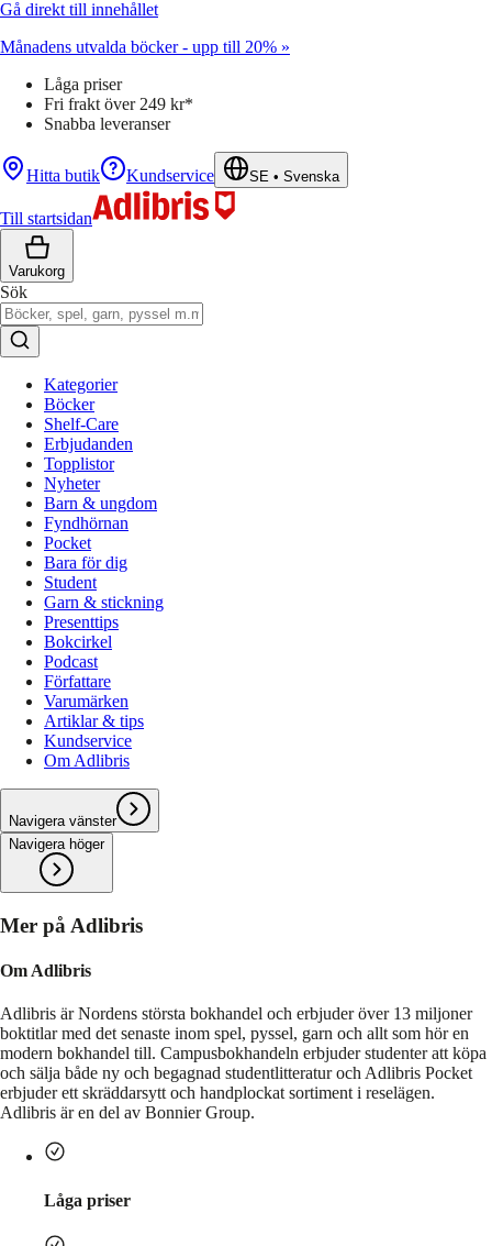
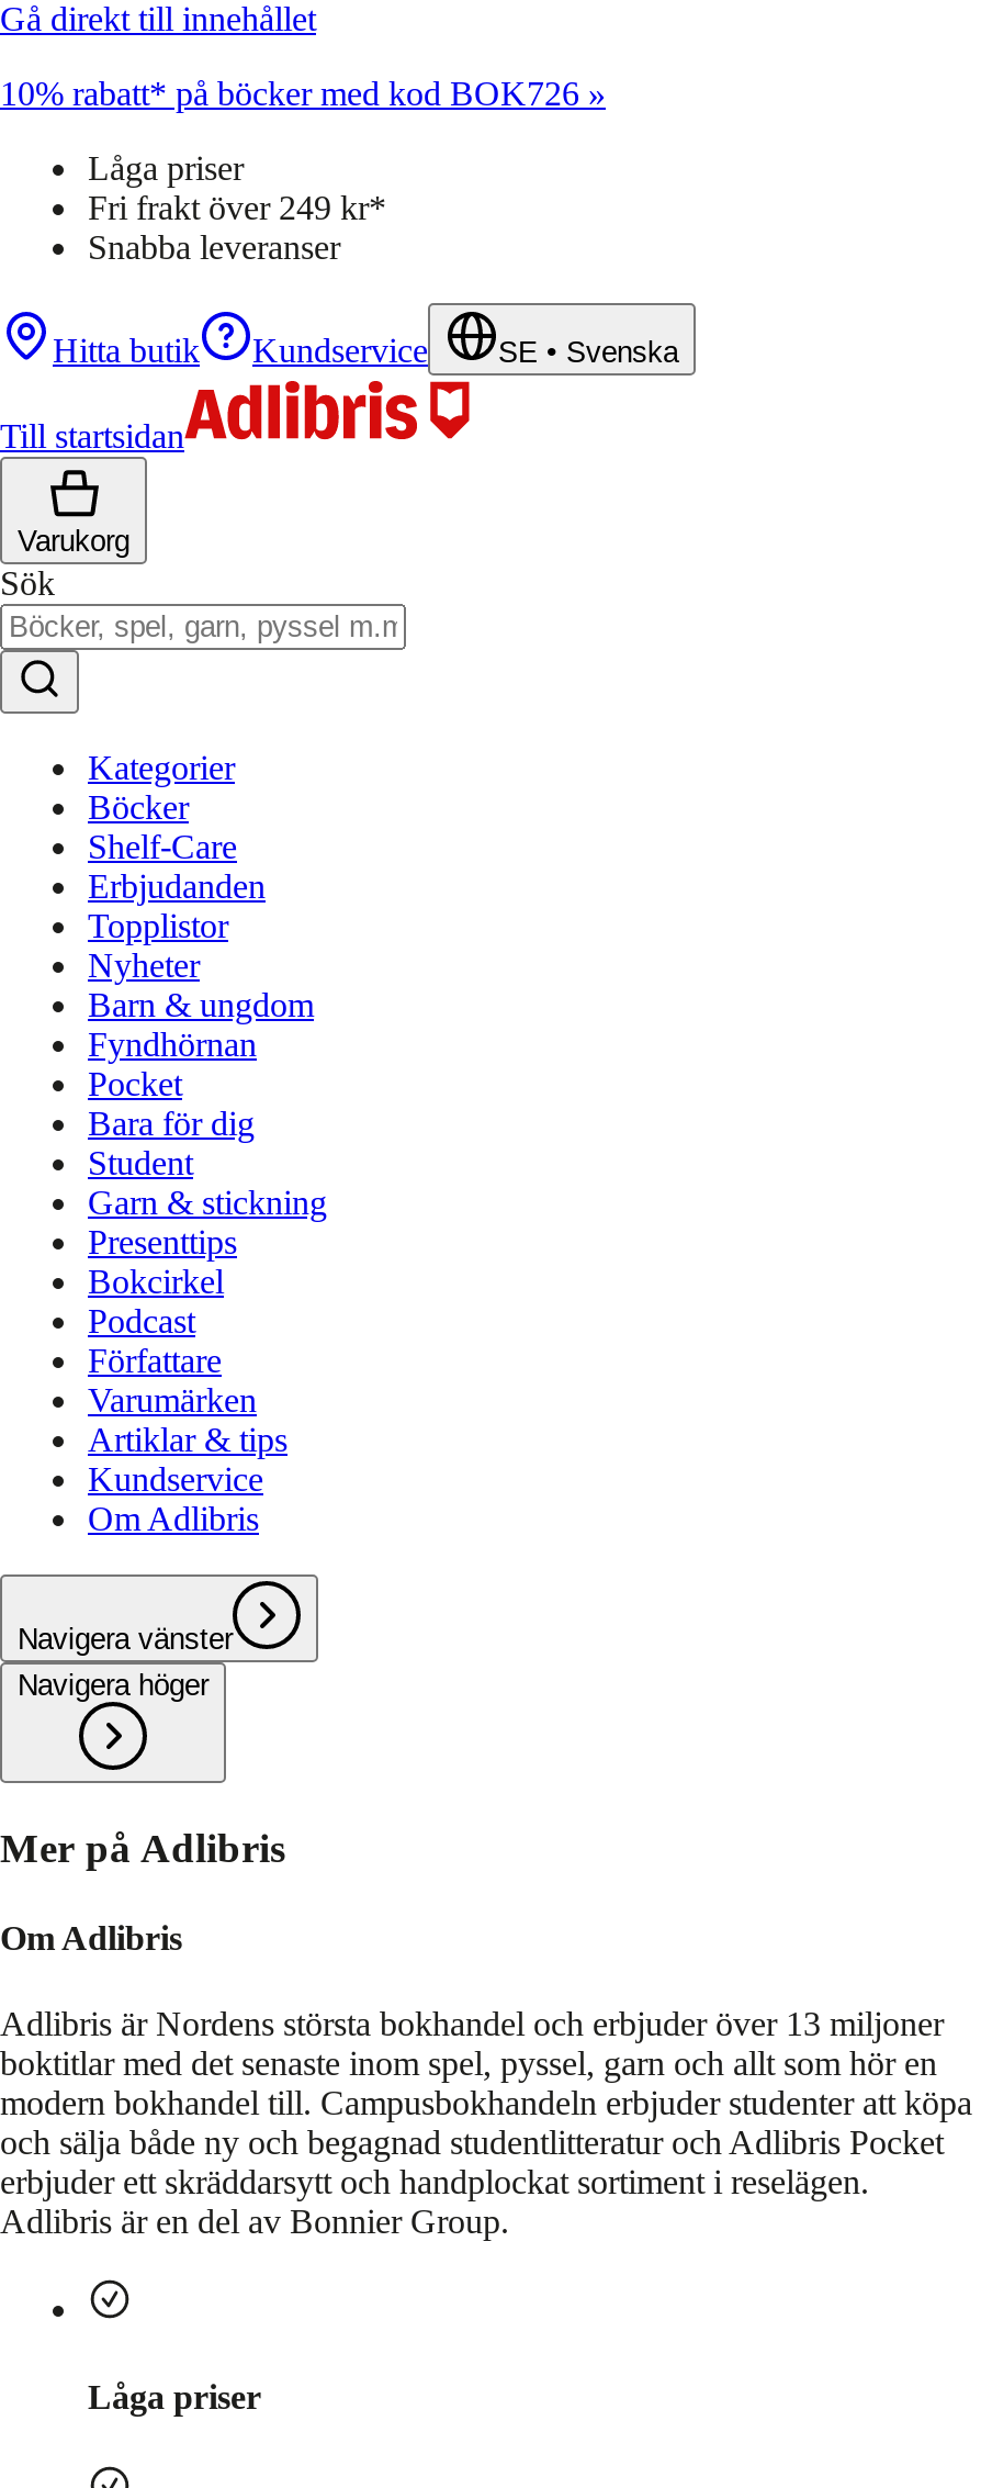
- Månadens utvalda böcker - upp till 20% »
+ 10% rabatt* på böcker med kod BOK726 »
